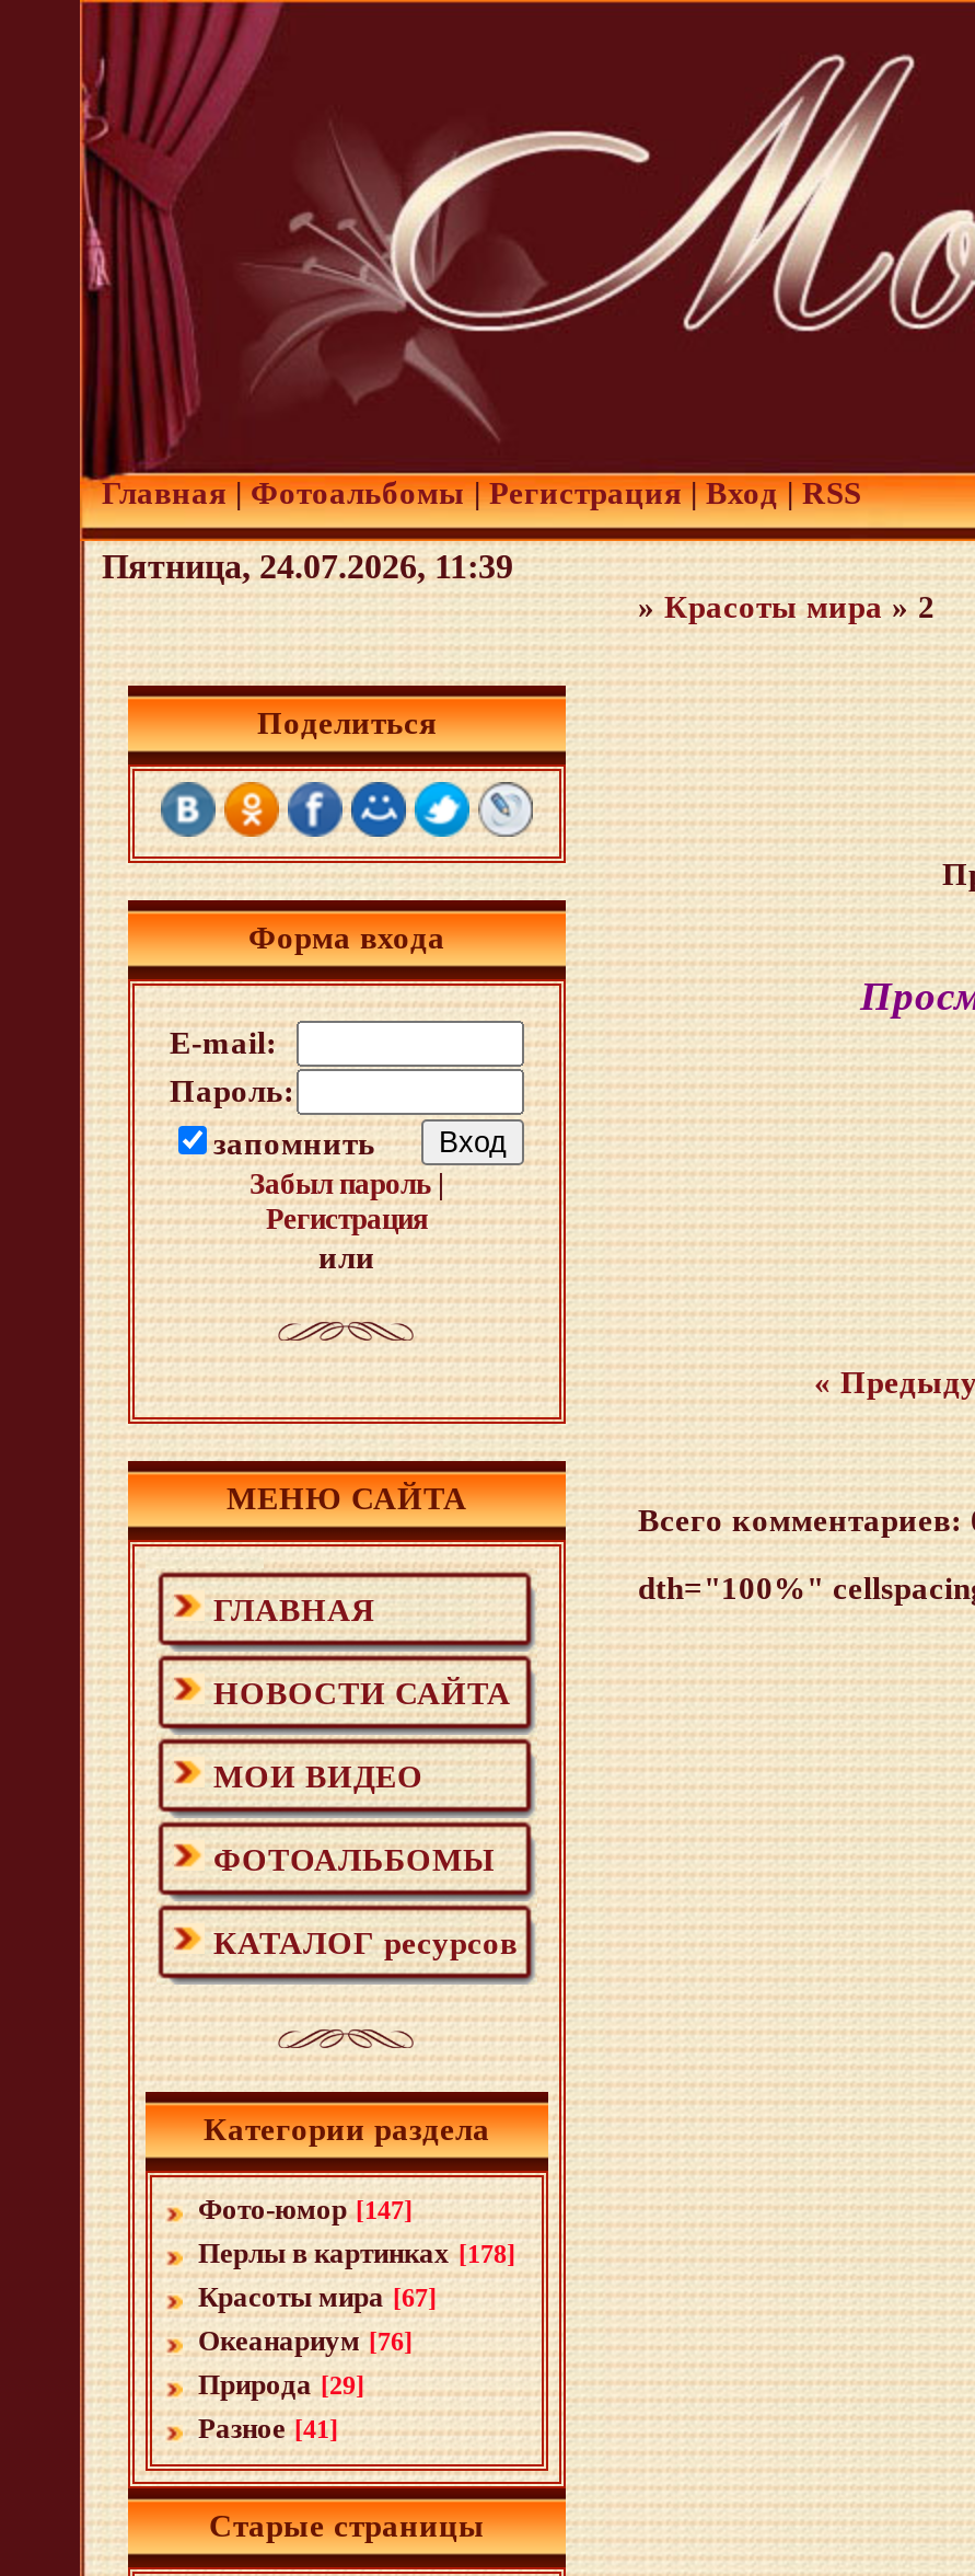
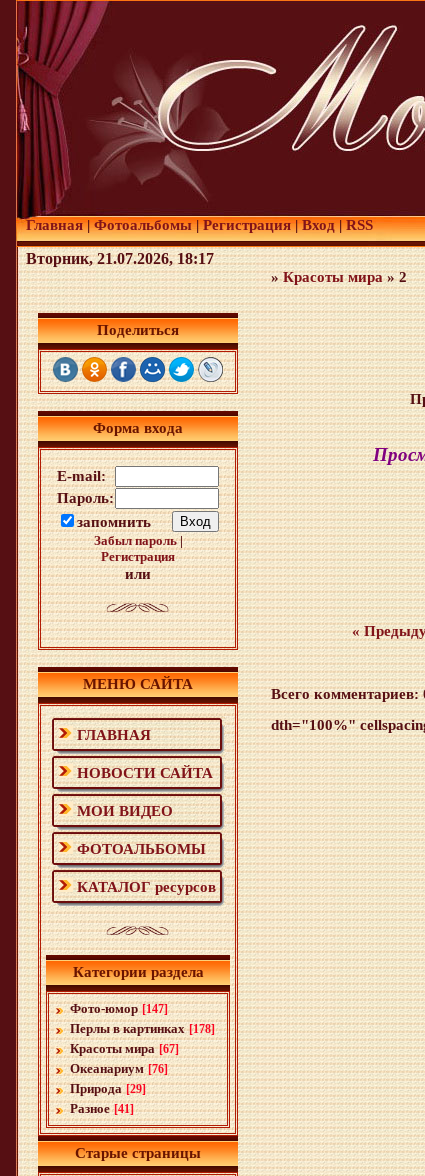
- Пятница, 24.07.2026, 11:39
+ Вторник, 21.07.2026, 18:17
